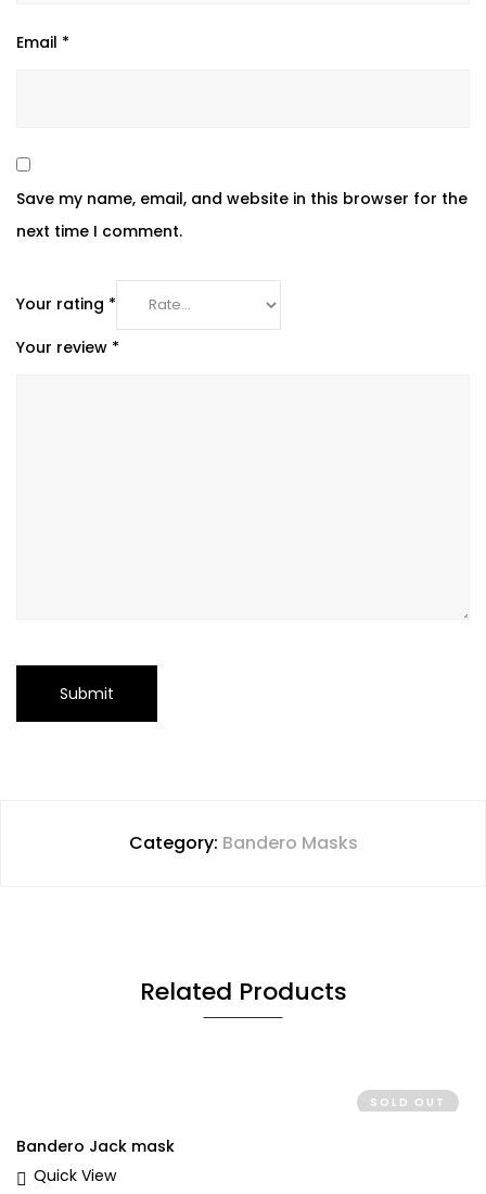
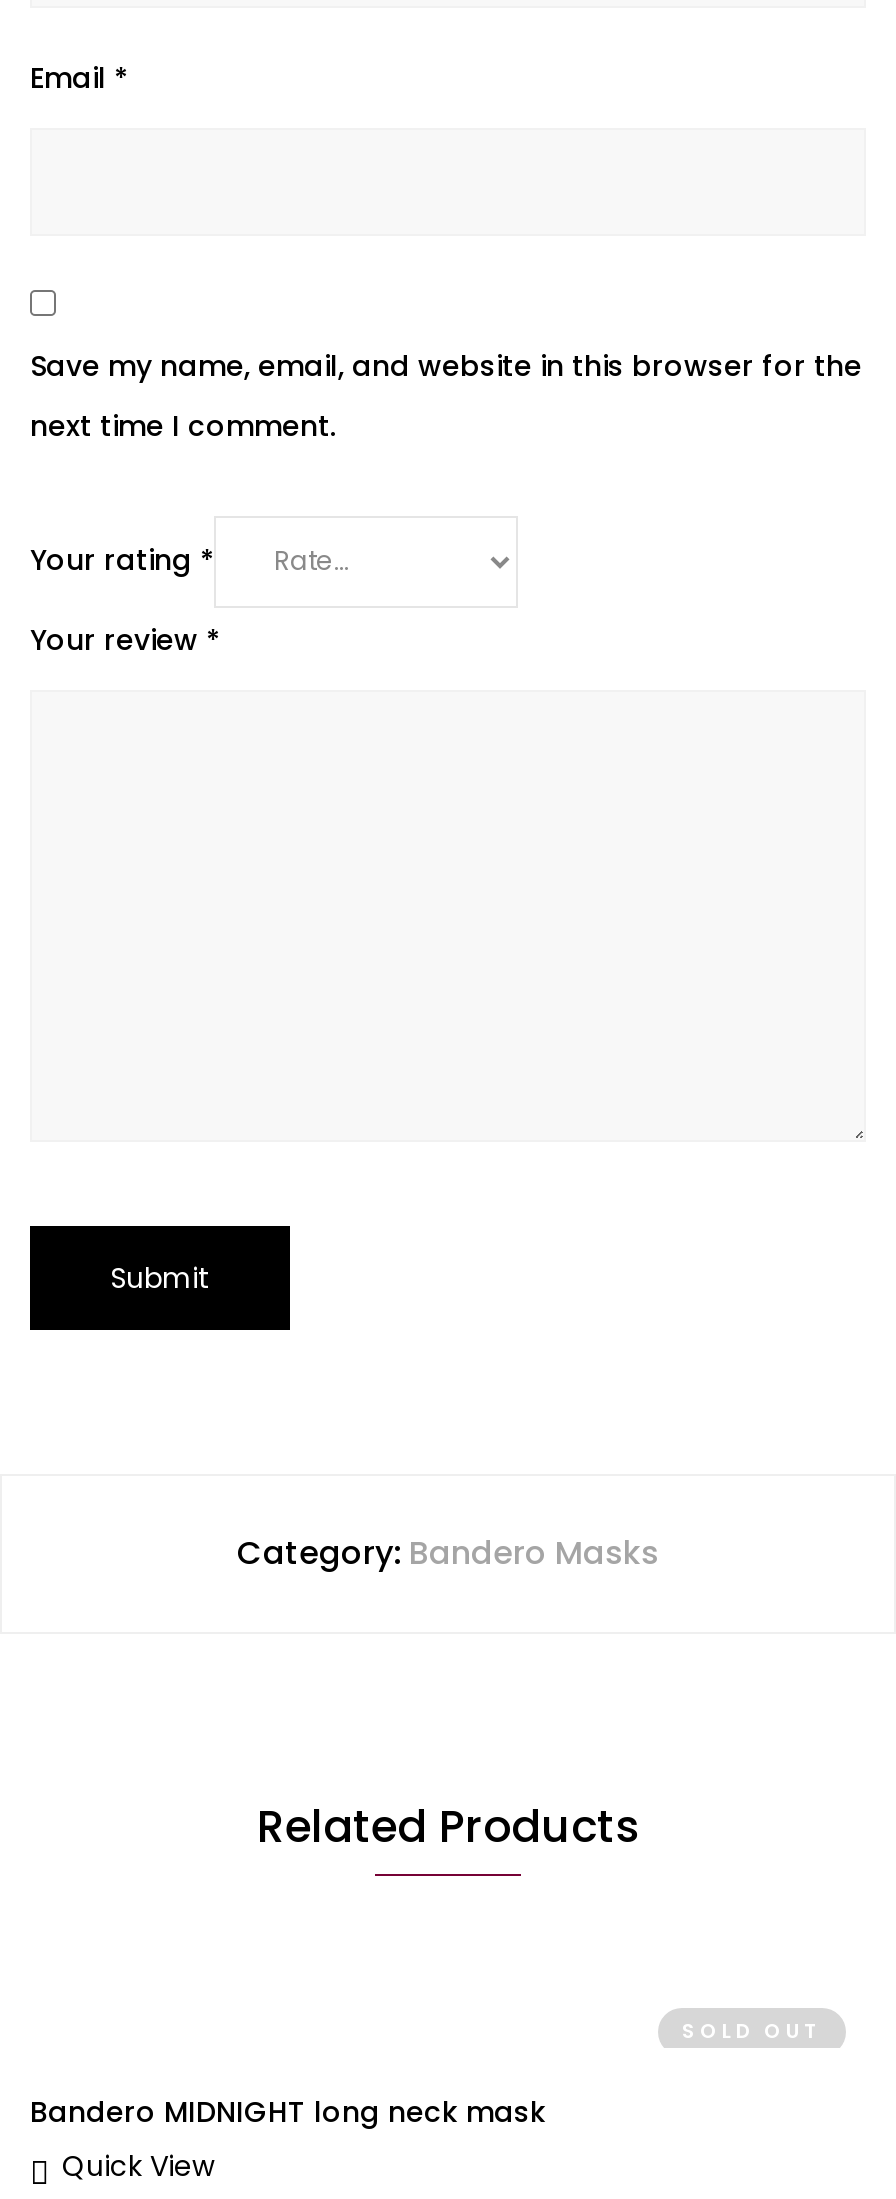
- Bandero Jack mask
+ Bandero MIDNIGHT long neck mask
